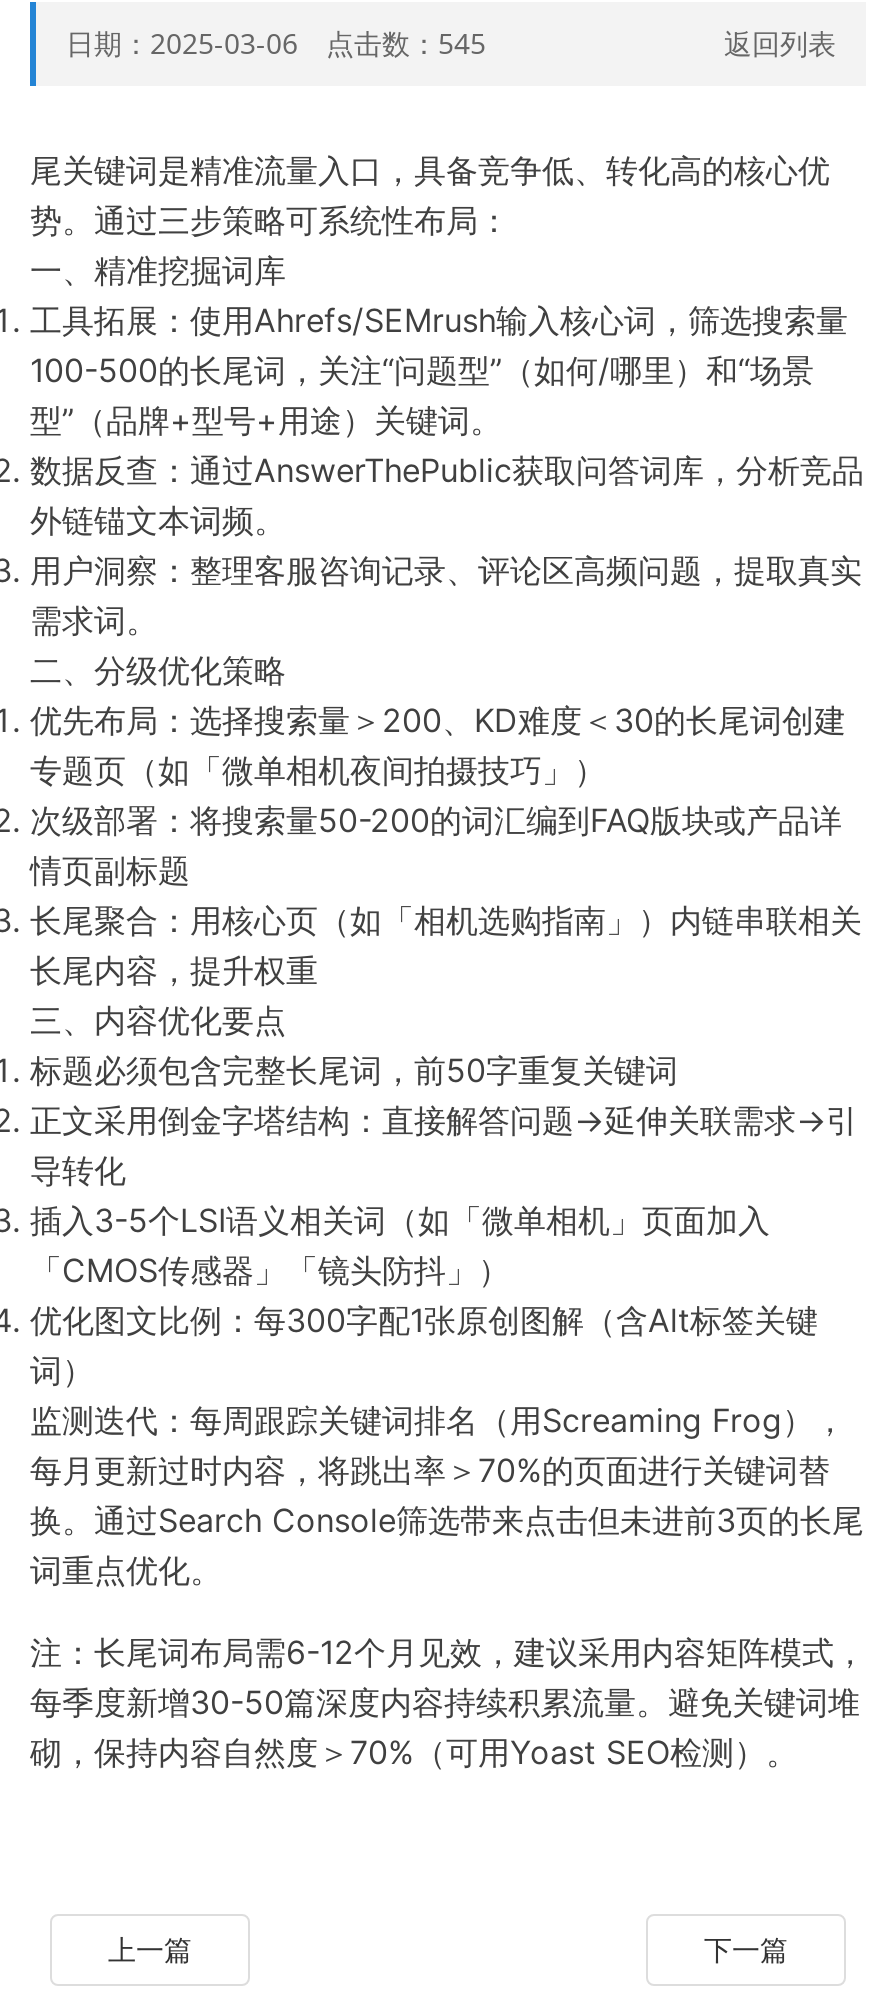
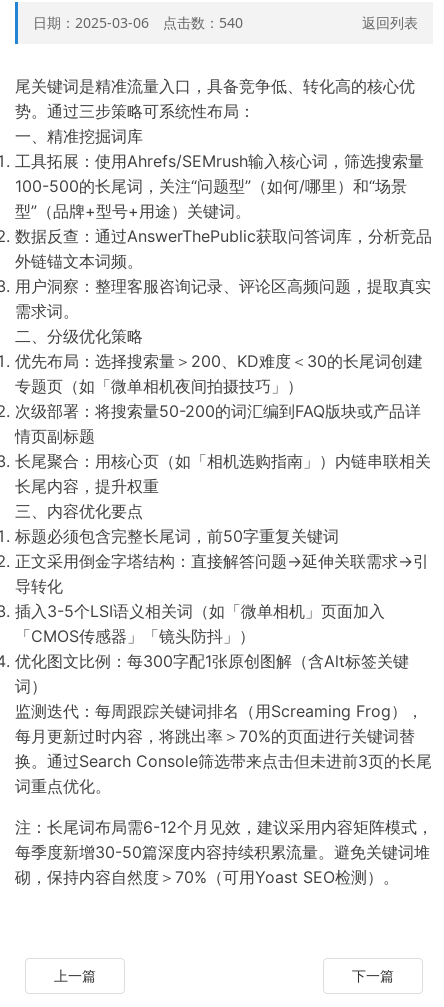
- 日期：2025-03-06 点击数：545
+ 日期：2025-03-06 点击数：540
